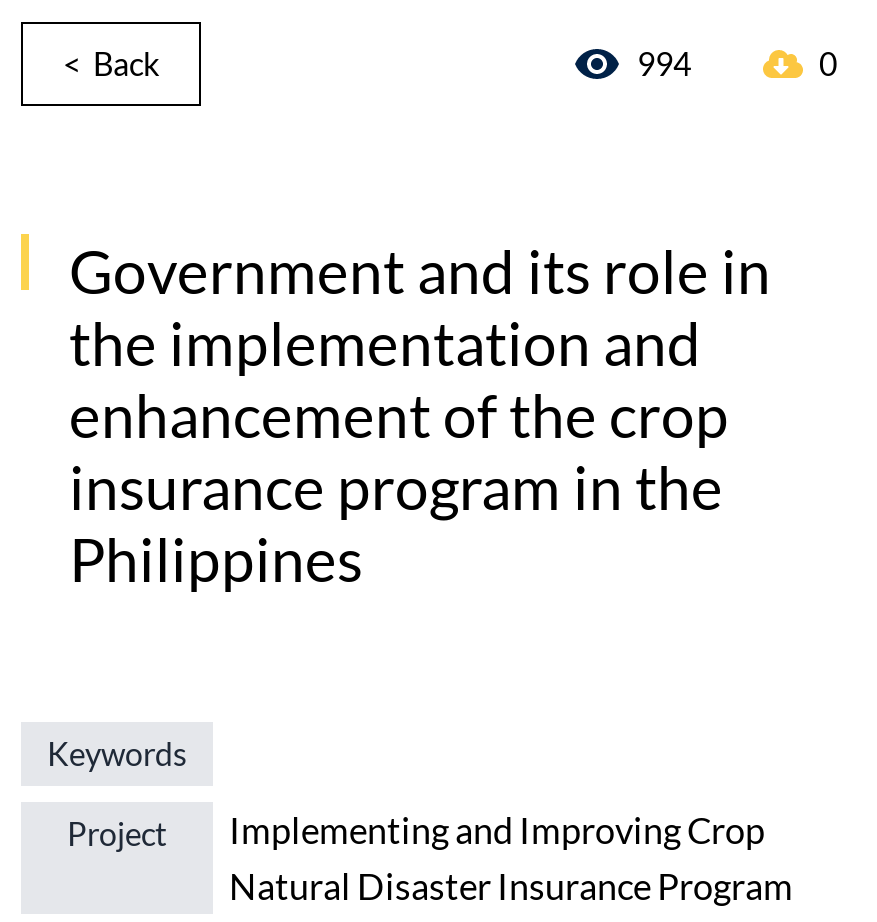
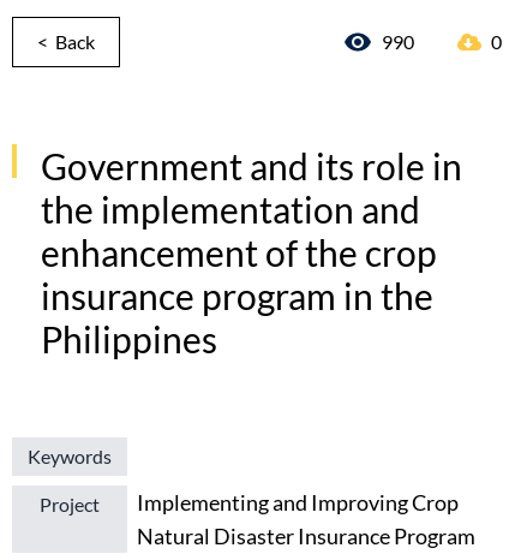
- 994
+ 990
